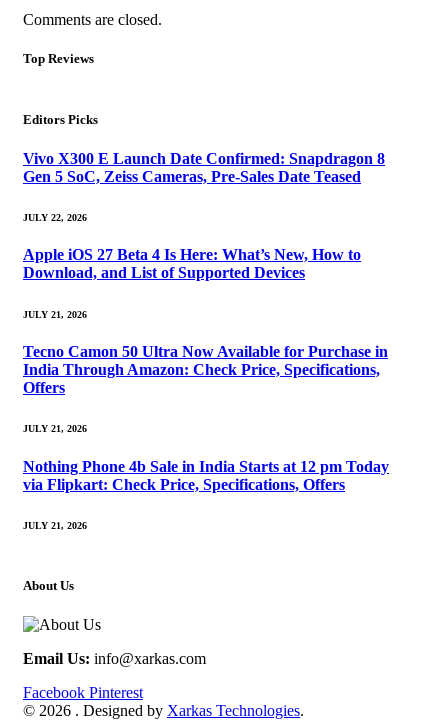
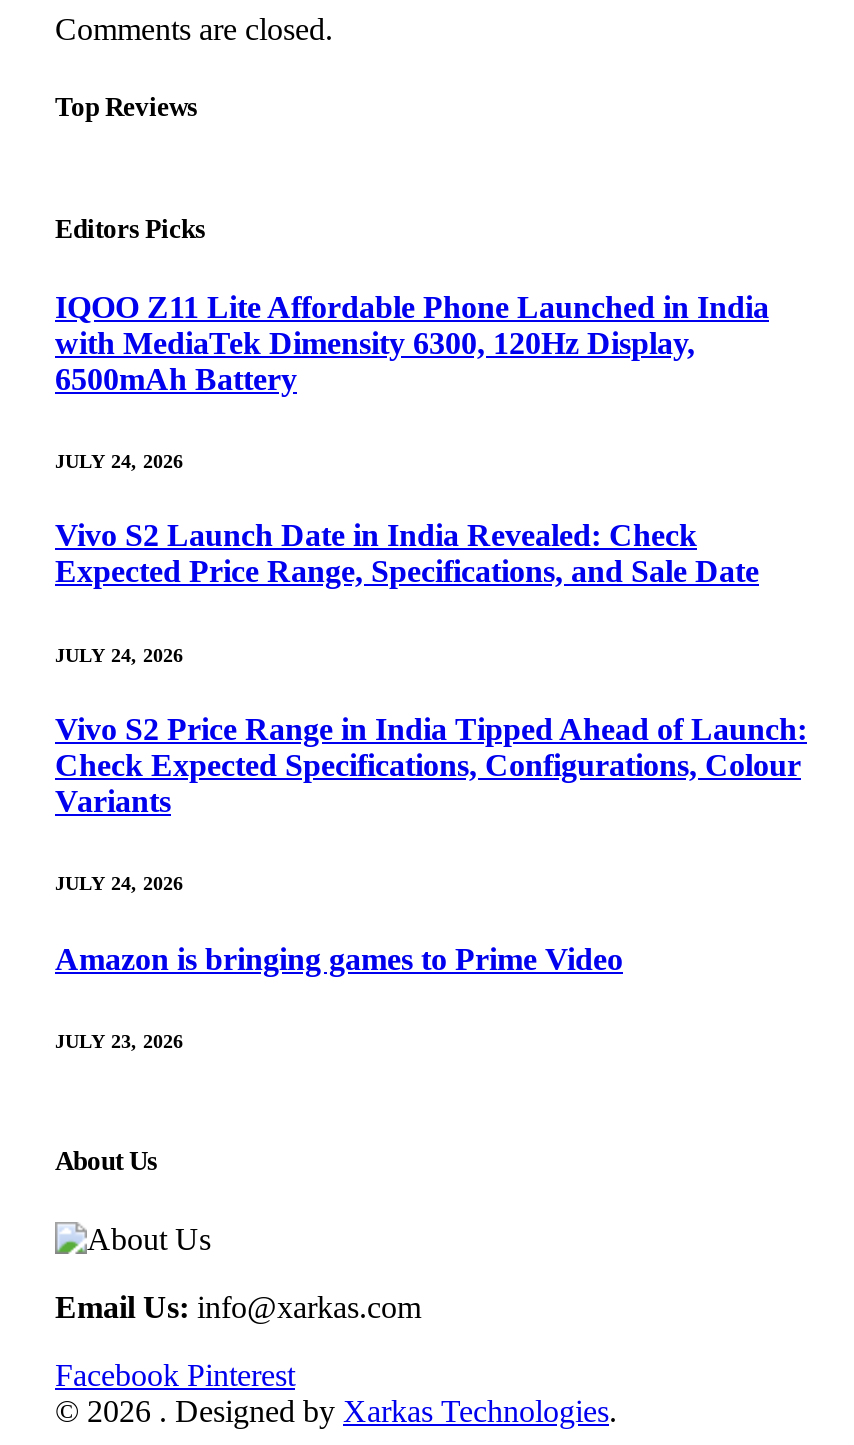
- Vivo X300 E Launch Date Confirmed: Snapdragon 8
- Gen 5 SoC, Zeiss Cameras, Pre-Sales Date Teased
+ IQOO Z11 Lite Affordable Phone Launched in India
+ with MediaTek Dimensity 6300, 120Hz Display,
+ 6500mAh Battery

- JULY 22, 2026
+ JULY 24, 2026

- Apple iOS 27 Beta 4 Is Here: What’s New, How to
- Download, and List of Supported Devices
+ Vivo S2 Launch Date in India Revealed: Check
+ Expected Price Range, Specifications, and Sale Date

- JULY 21, 2026
+ JULY 24, 2026

- Tecno Camon 50 Ultra Now Available for Purchase in
- India Through Amazon: Check Price, Specifications,
- Offers
+ Vivo S2 Price Range in India Tipped Ahead of Launch:
+ Check Expected Specifications, Configurations, Colour
+ Variants

- JULY 21, 2026
+ JULY 24, 2026

- Nothing Phone 4b Sale in India Starts at 12 pm Today
- via Flipkart: Check Price, Specifications, Offers
+ Amazon is bringing games to Prime Video

- JULY 21, 2026
+ JULY 23, 2026
